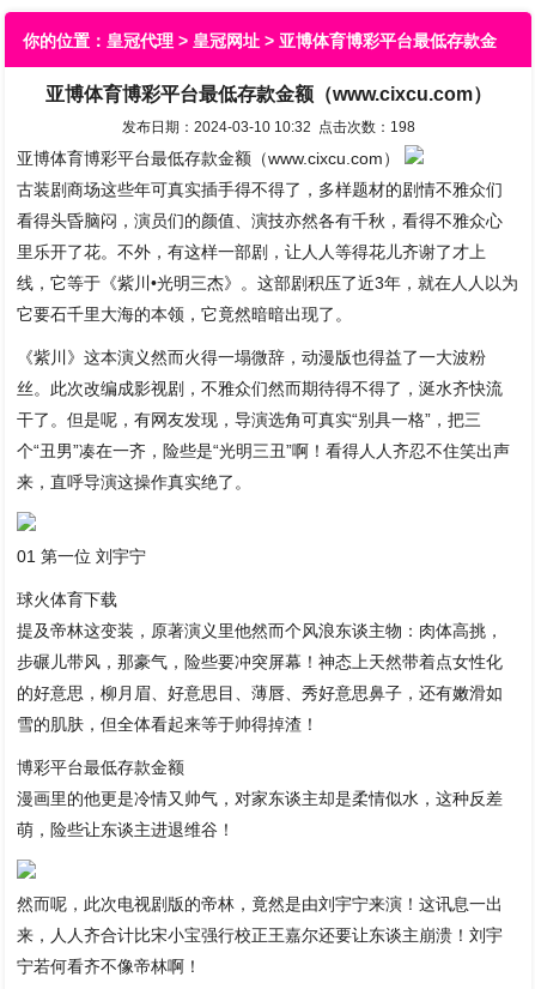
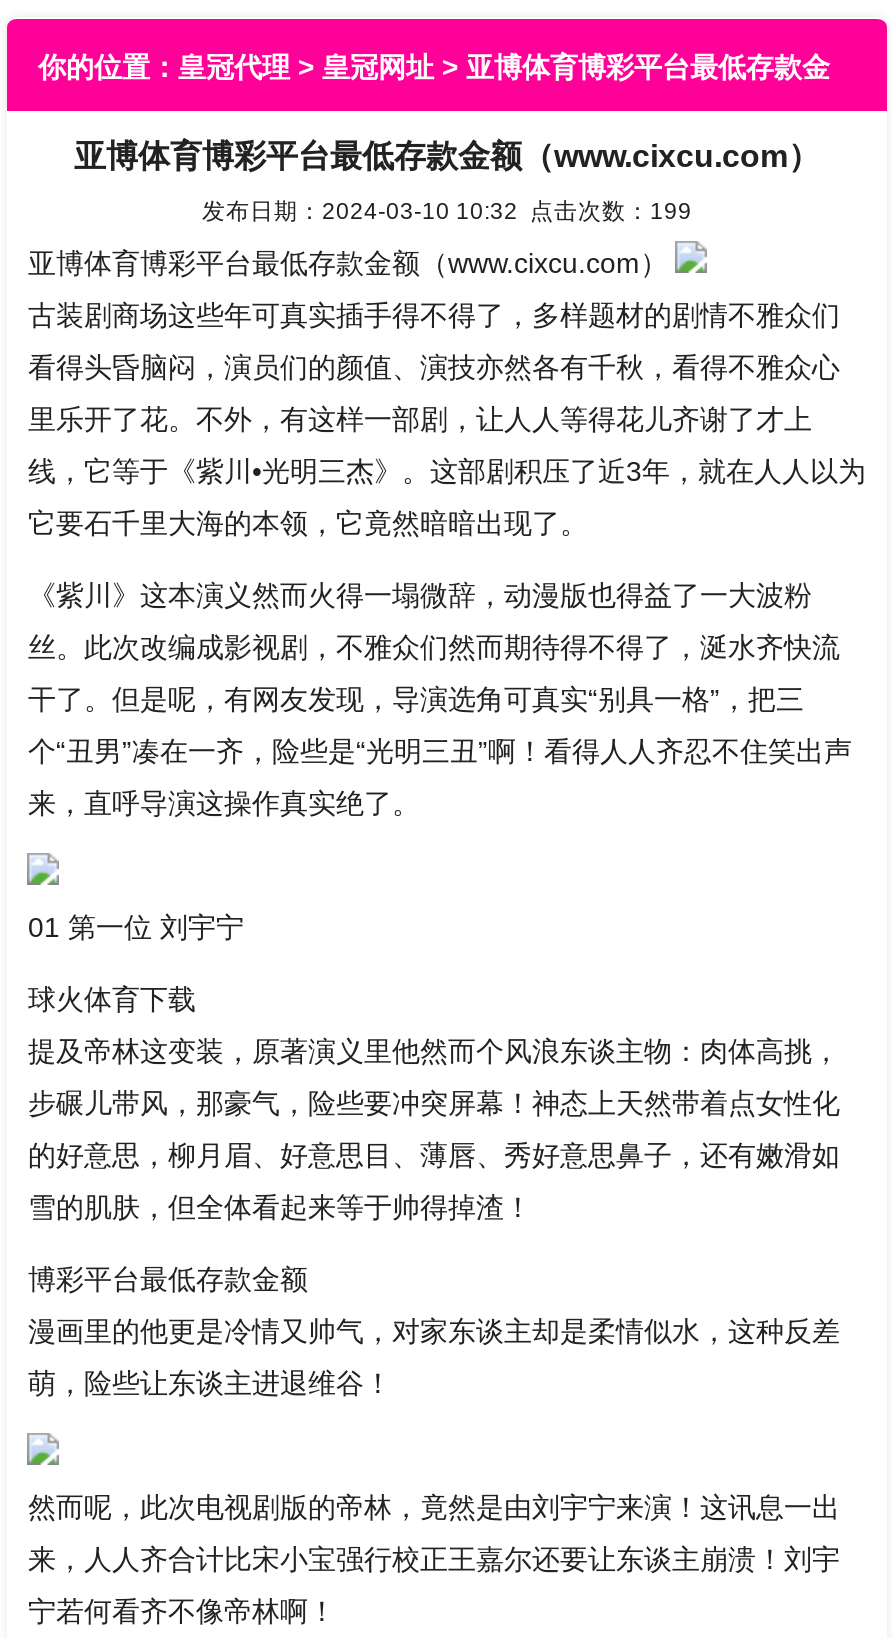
- 发布日期：2024-03-10 10:32 点击次数：198
+ 发布日期：2024-03-10 10:32 点击次数：199
